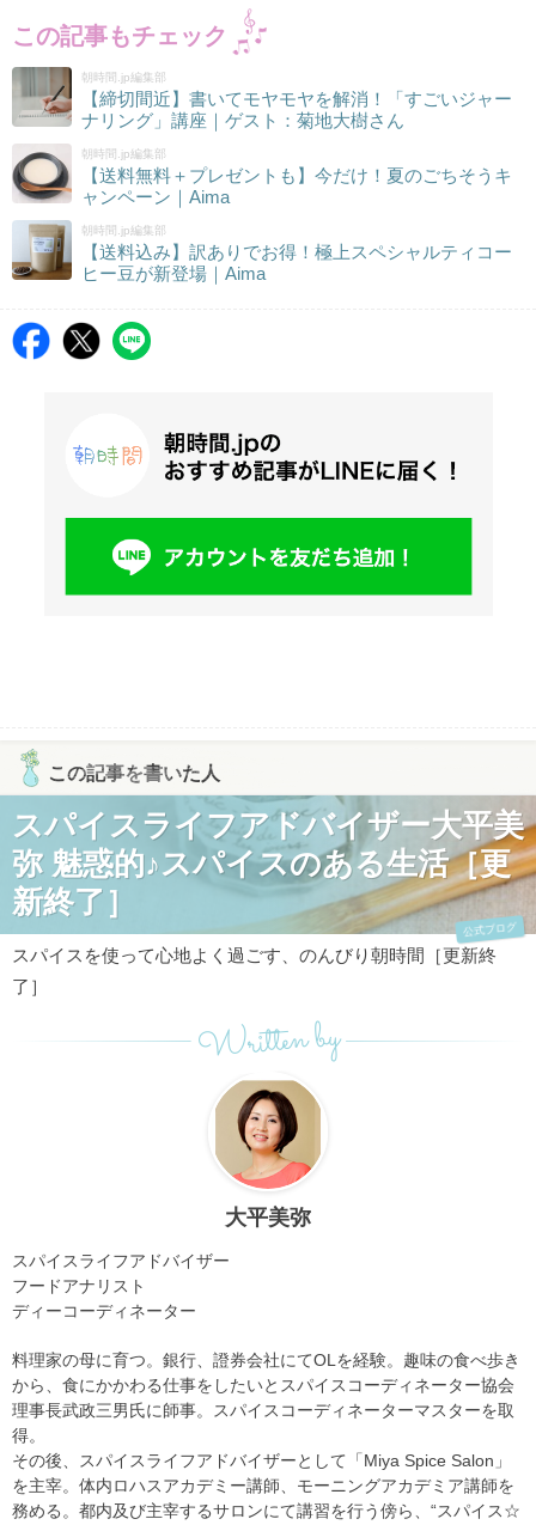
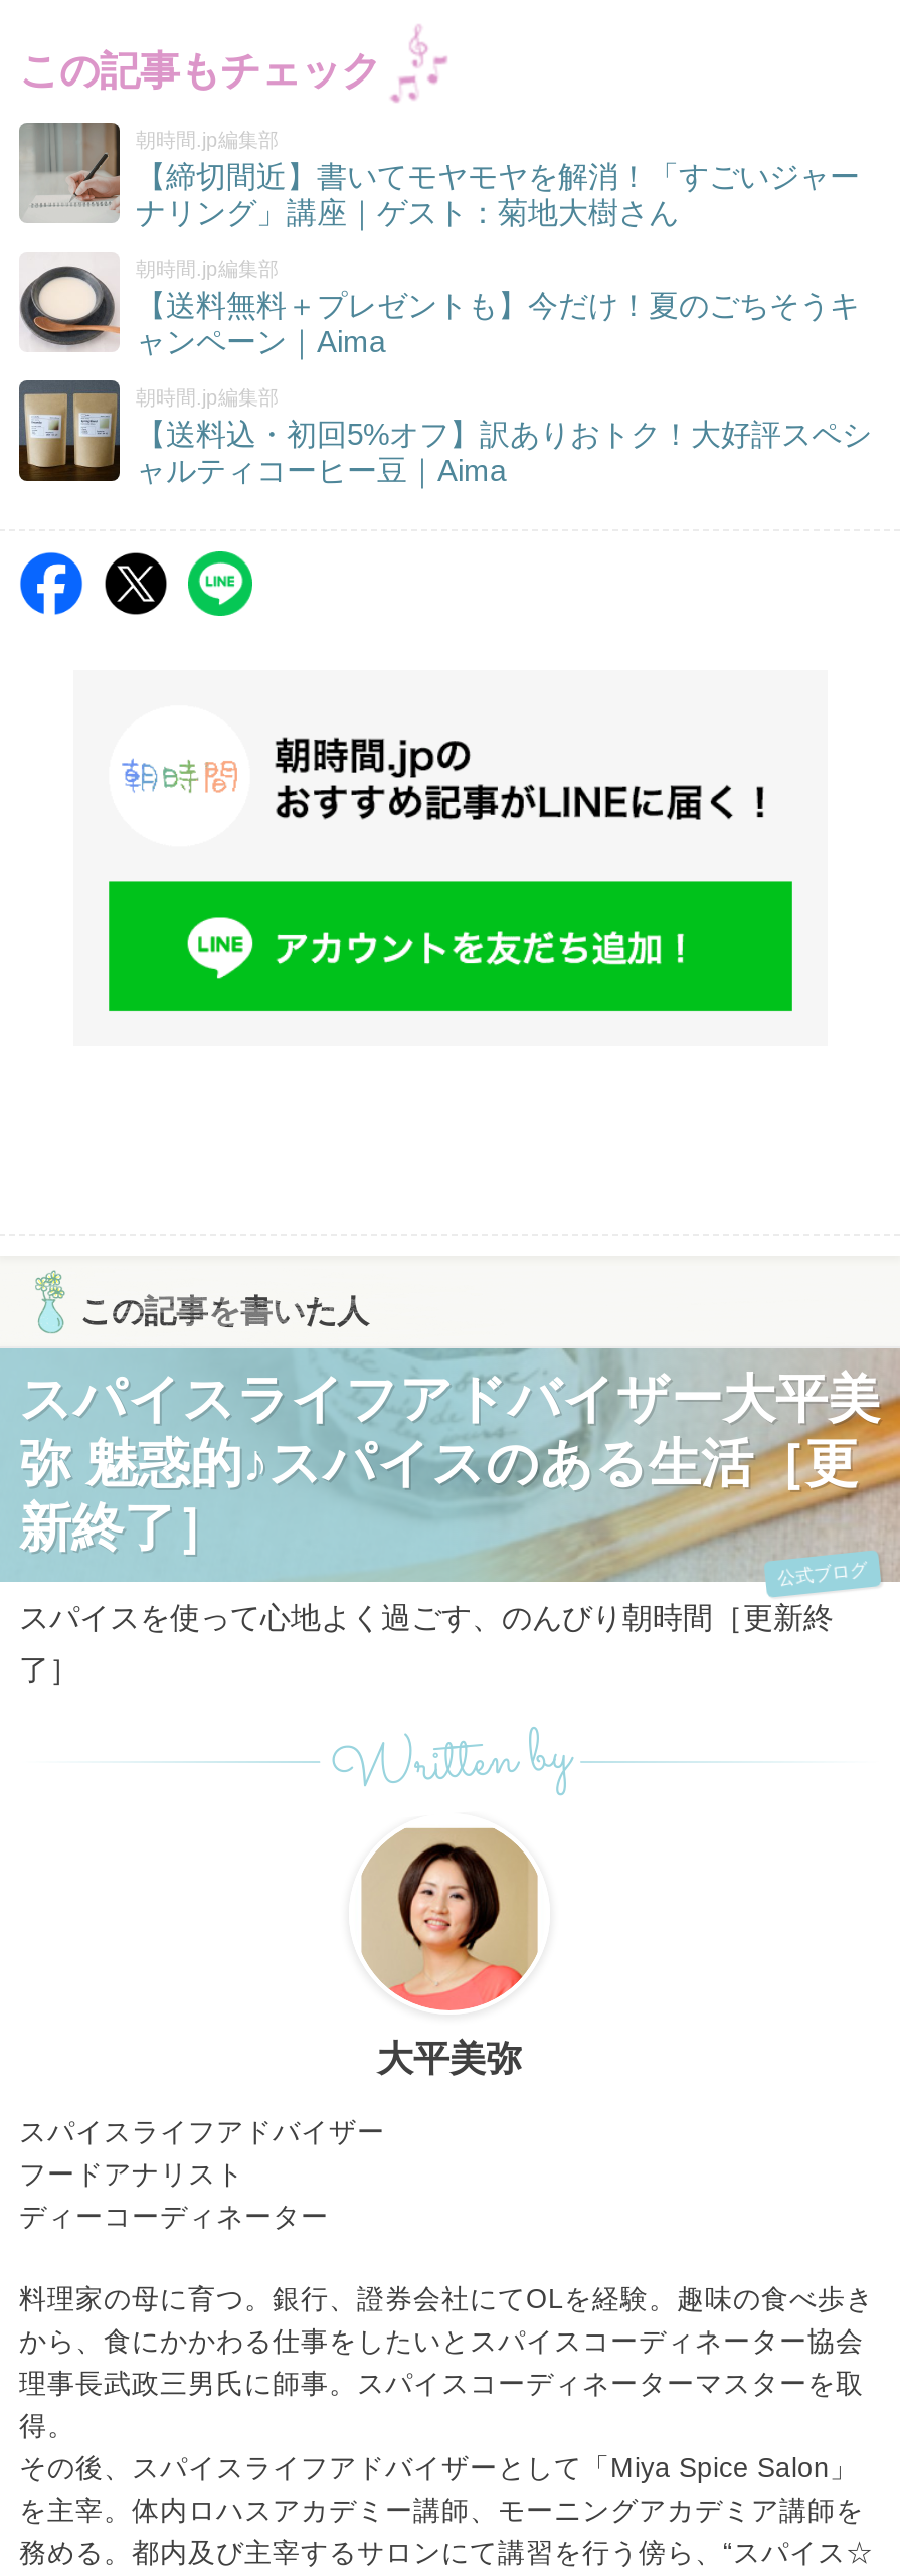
- [image]
- 【送料込み】訳ありでお得！極上スペシャルティコー
- ヒー豆が新登場｜Aima
+ [image]
+ 【送料込・初回5%オフ】訳ありおトク！大好評スペシ
+ ャルティコーヒー豆｜Aima
